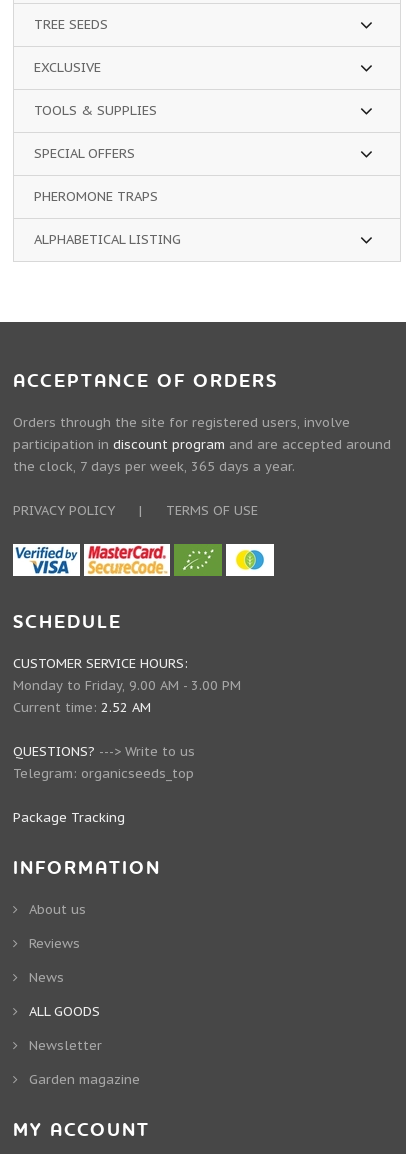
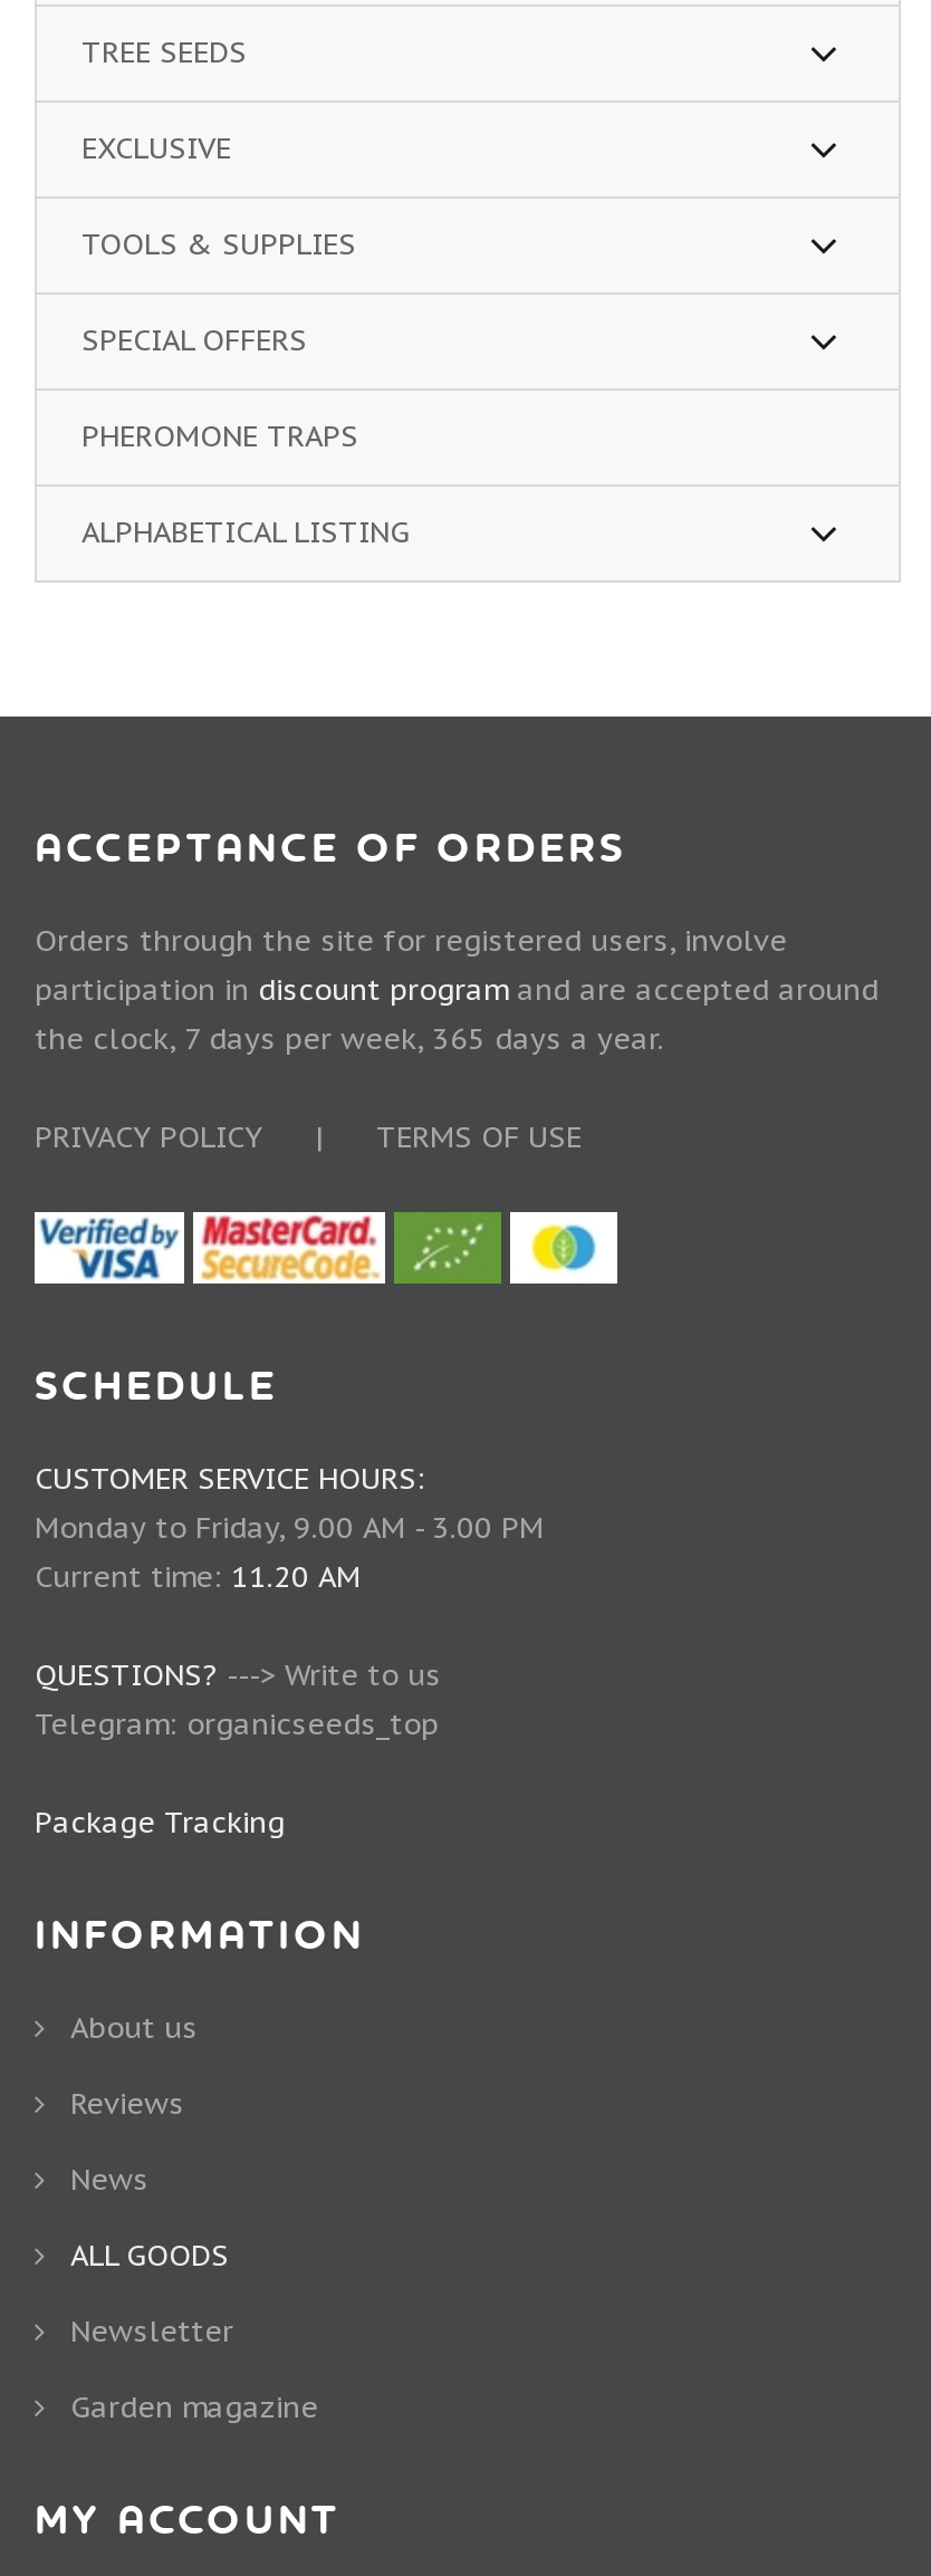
- Current time: 2.52 AM
+ Current time: 11.20 AM
